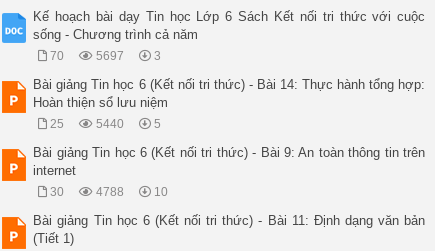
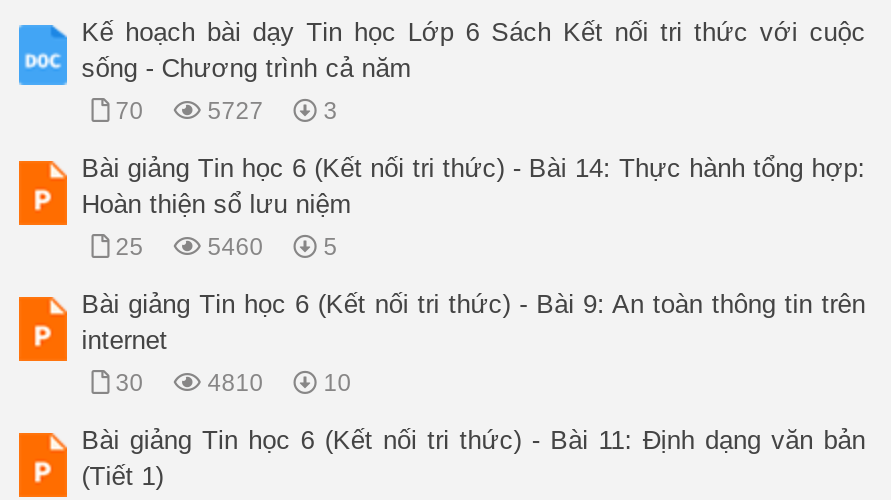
- 5697
+ 5727

- 5440
+ 5460

- 4788
+ 4810
